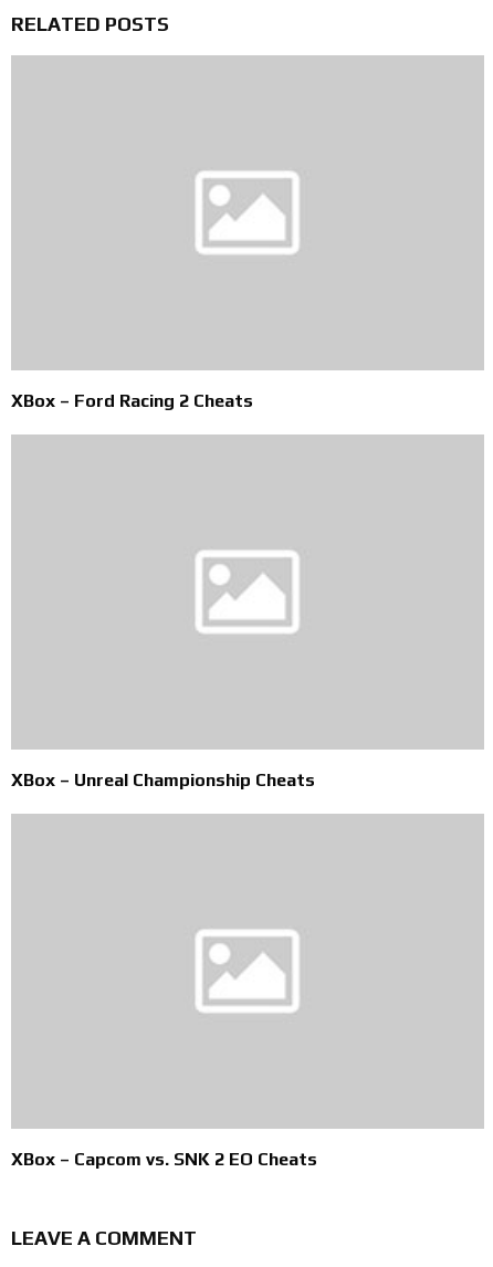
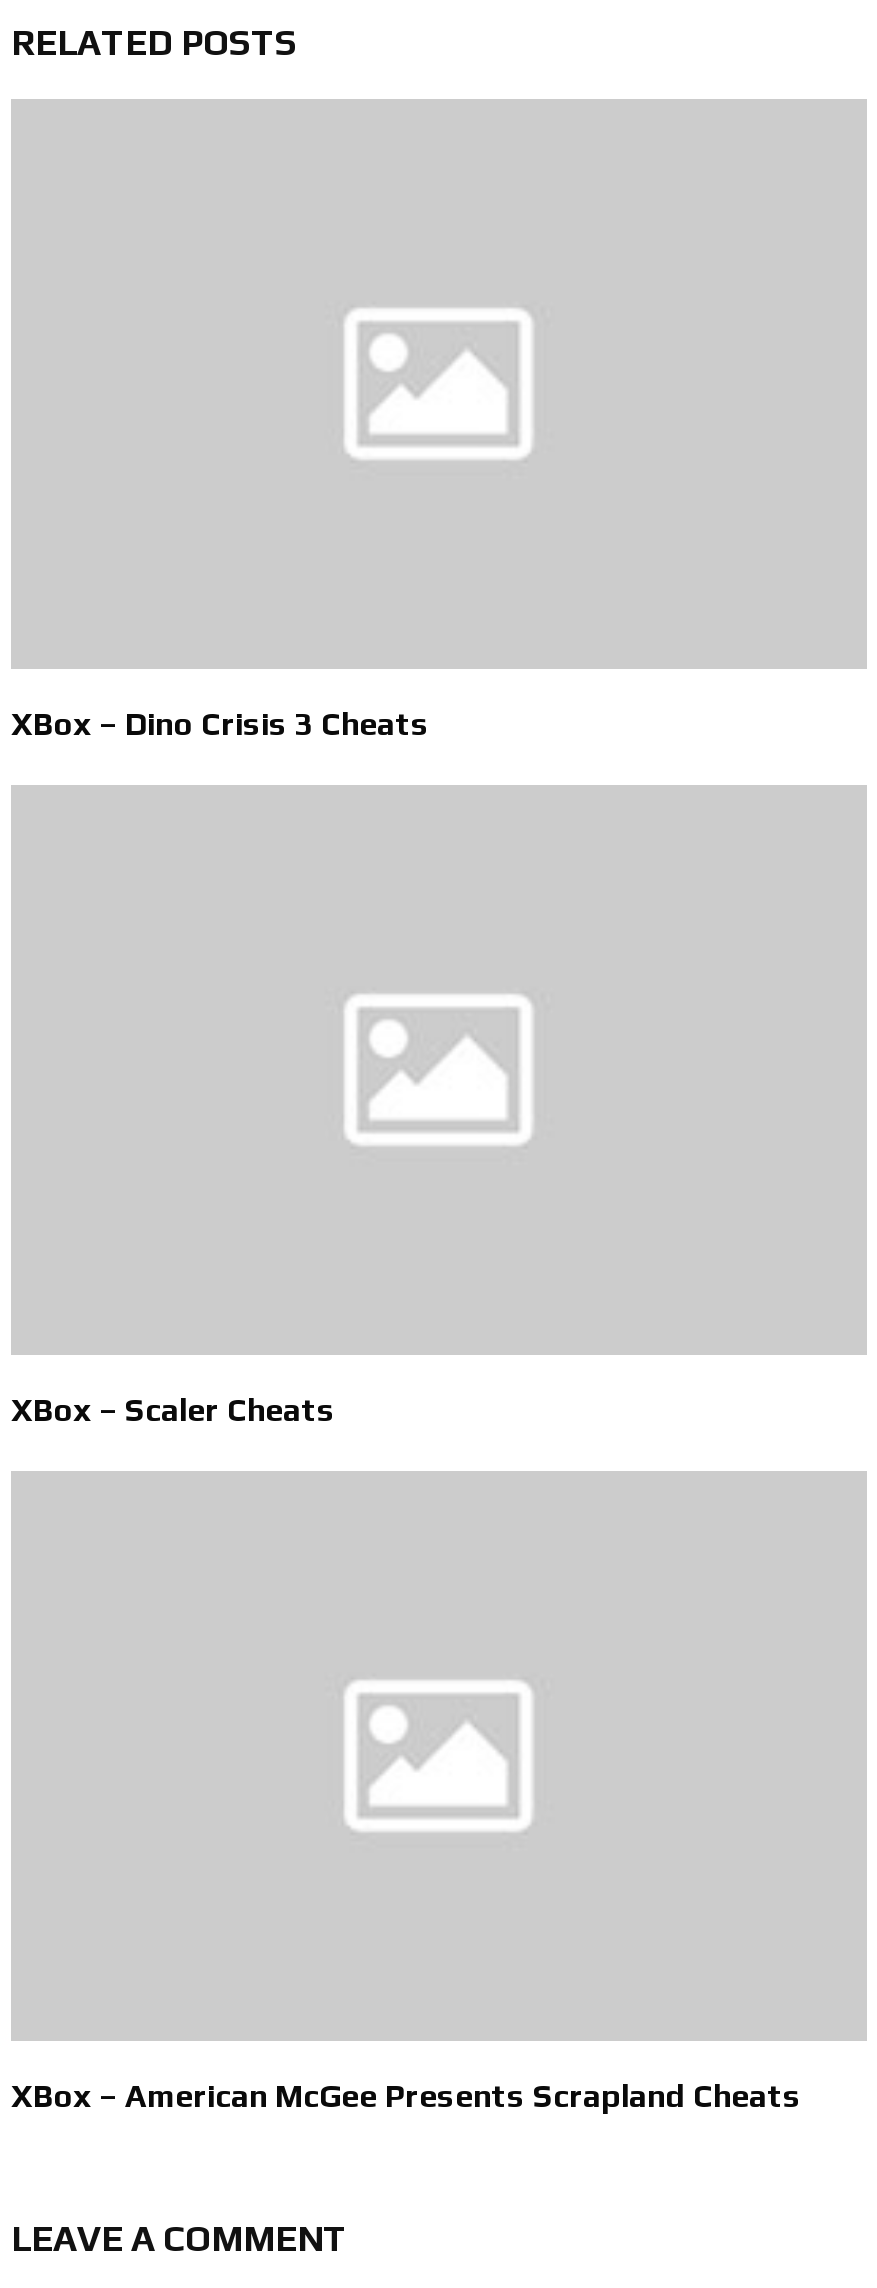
- XBox – Ford Racing 2 Cheats
+ XBox – Dino Crisis 3 Cheats

- XBox – Unreal Championship Cheats
+ XBox – Scaler Cheats

- XBox – Capcom vs. SNK 2 EO Cheats
+ XBox – American McGee Presents Scrapland Cheats
